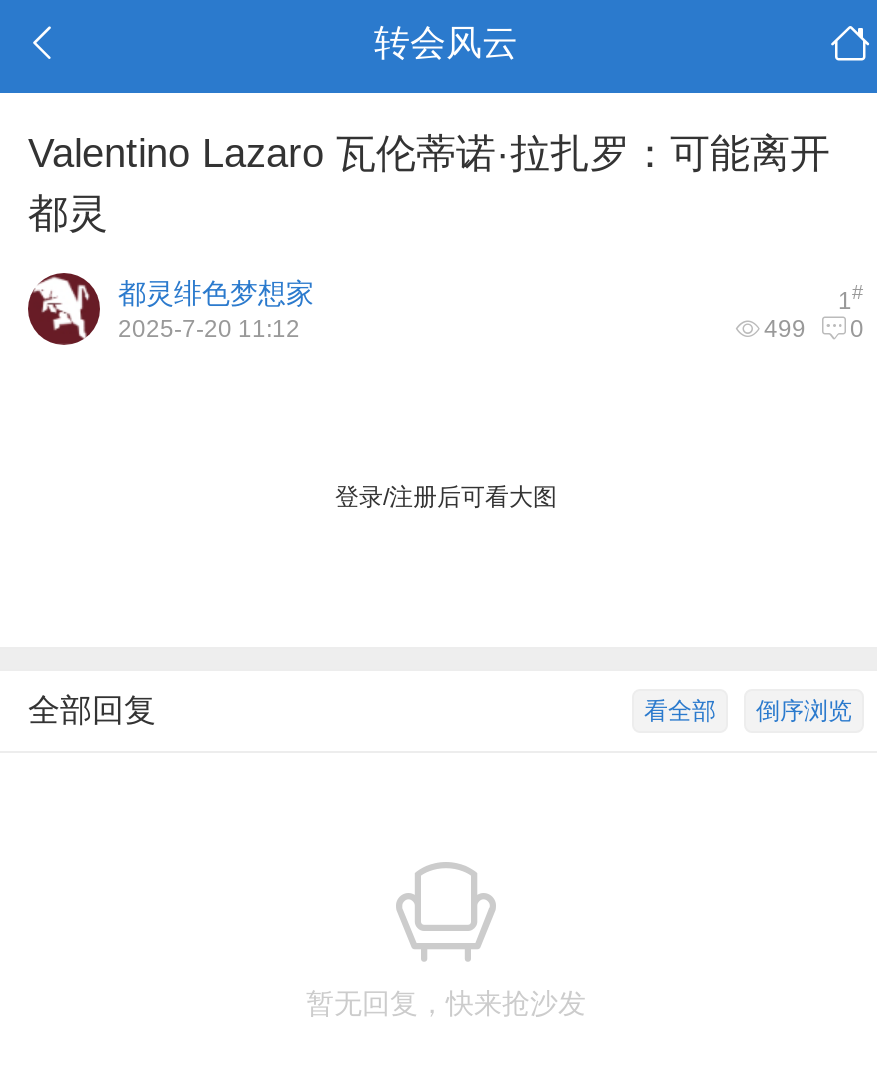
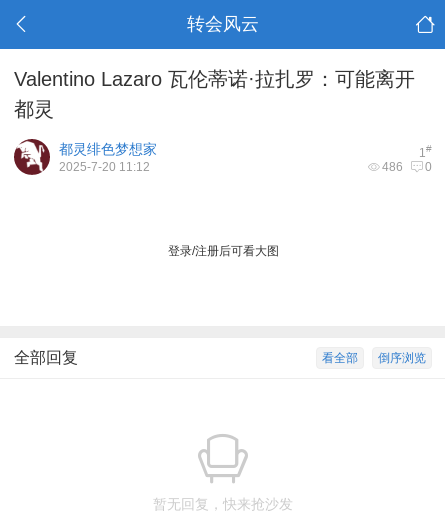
- 499 0
+ 486 0
